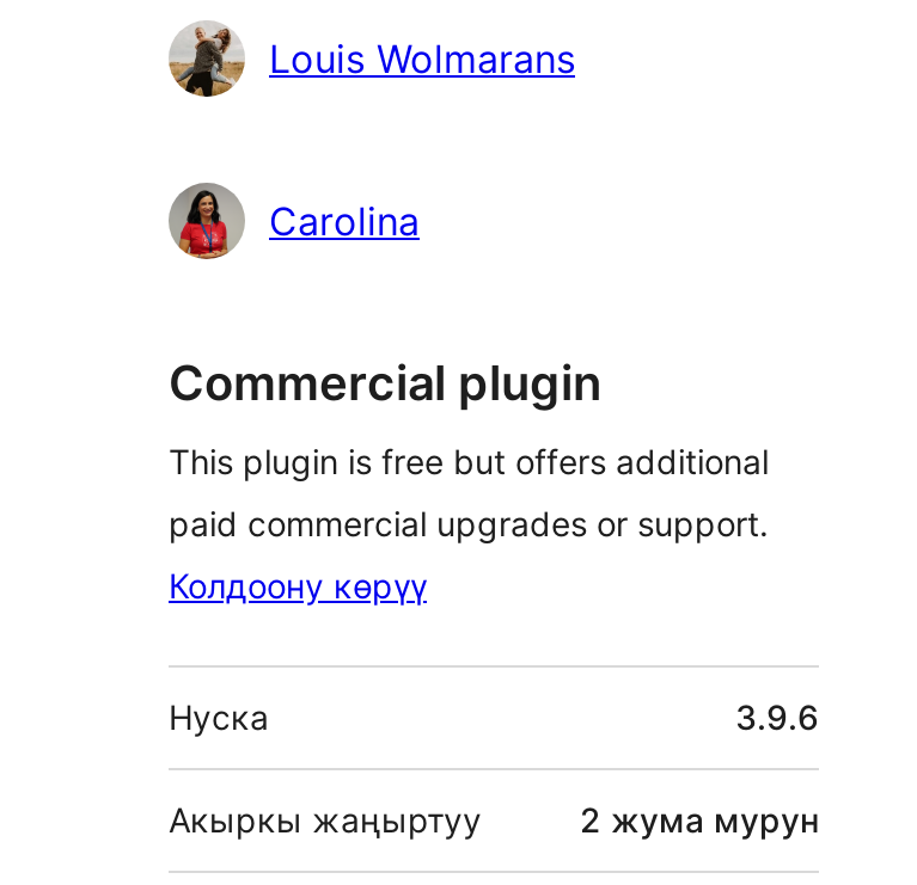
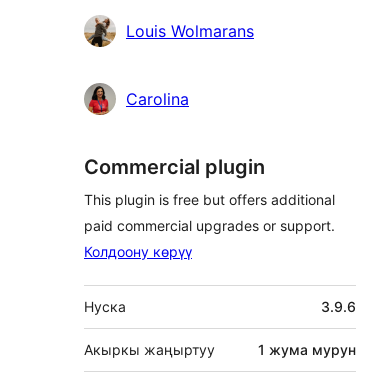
- 2 жума мурун
+ 1 жума мурун
